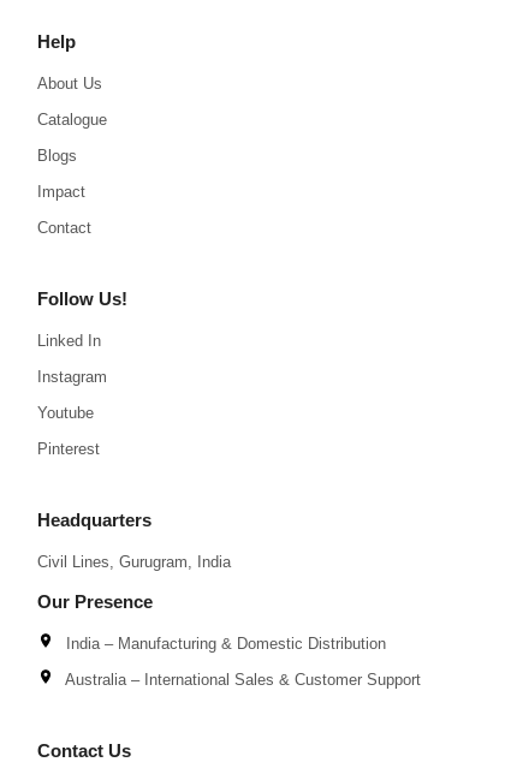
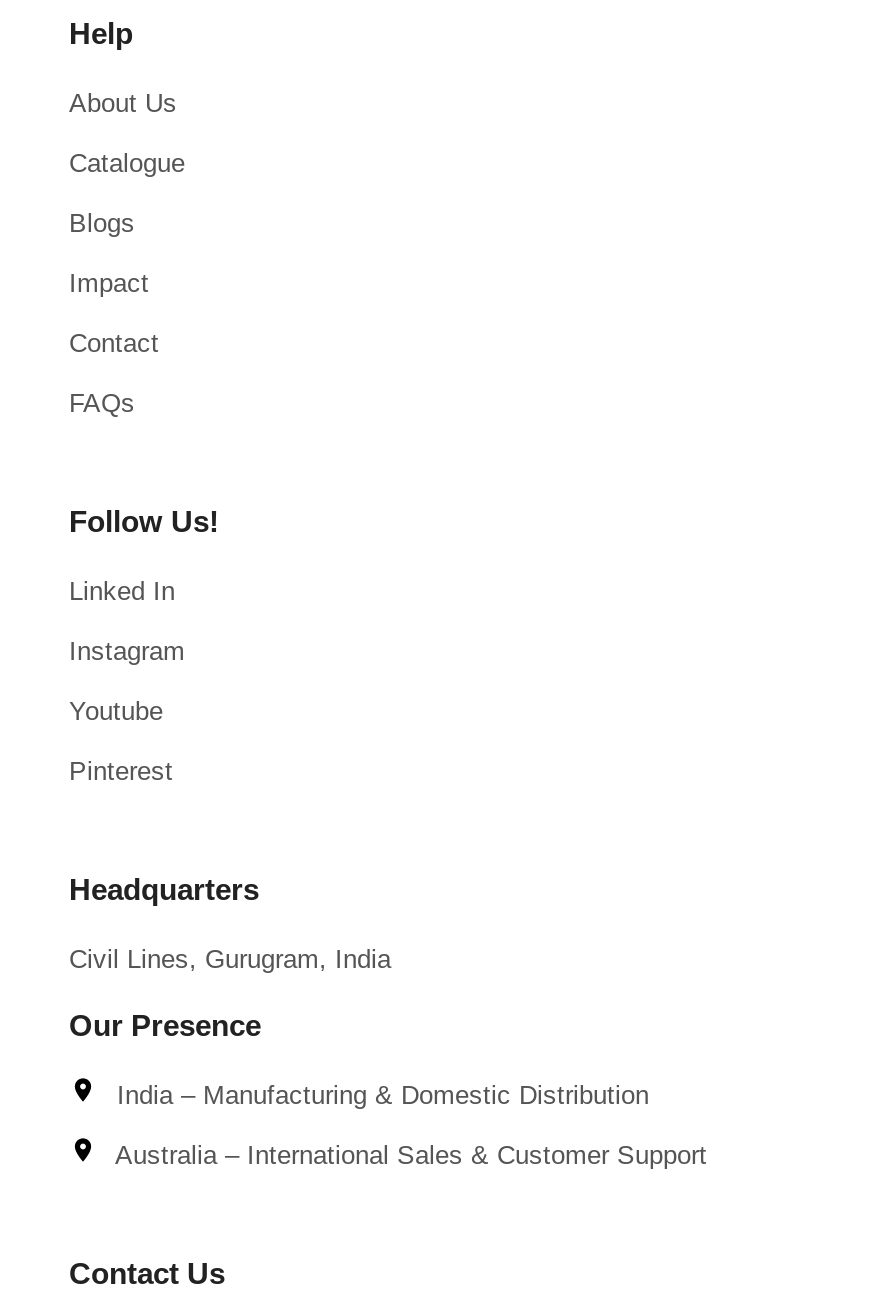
+ FAQs
